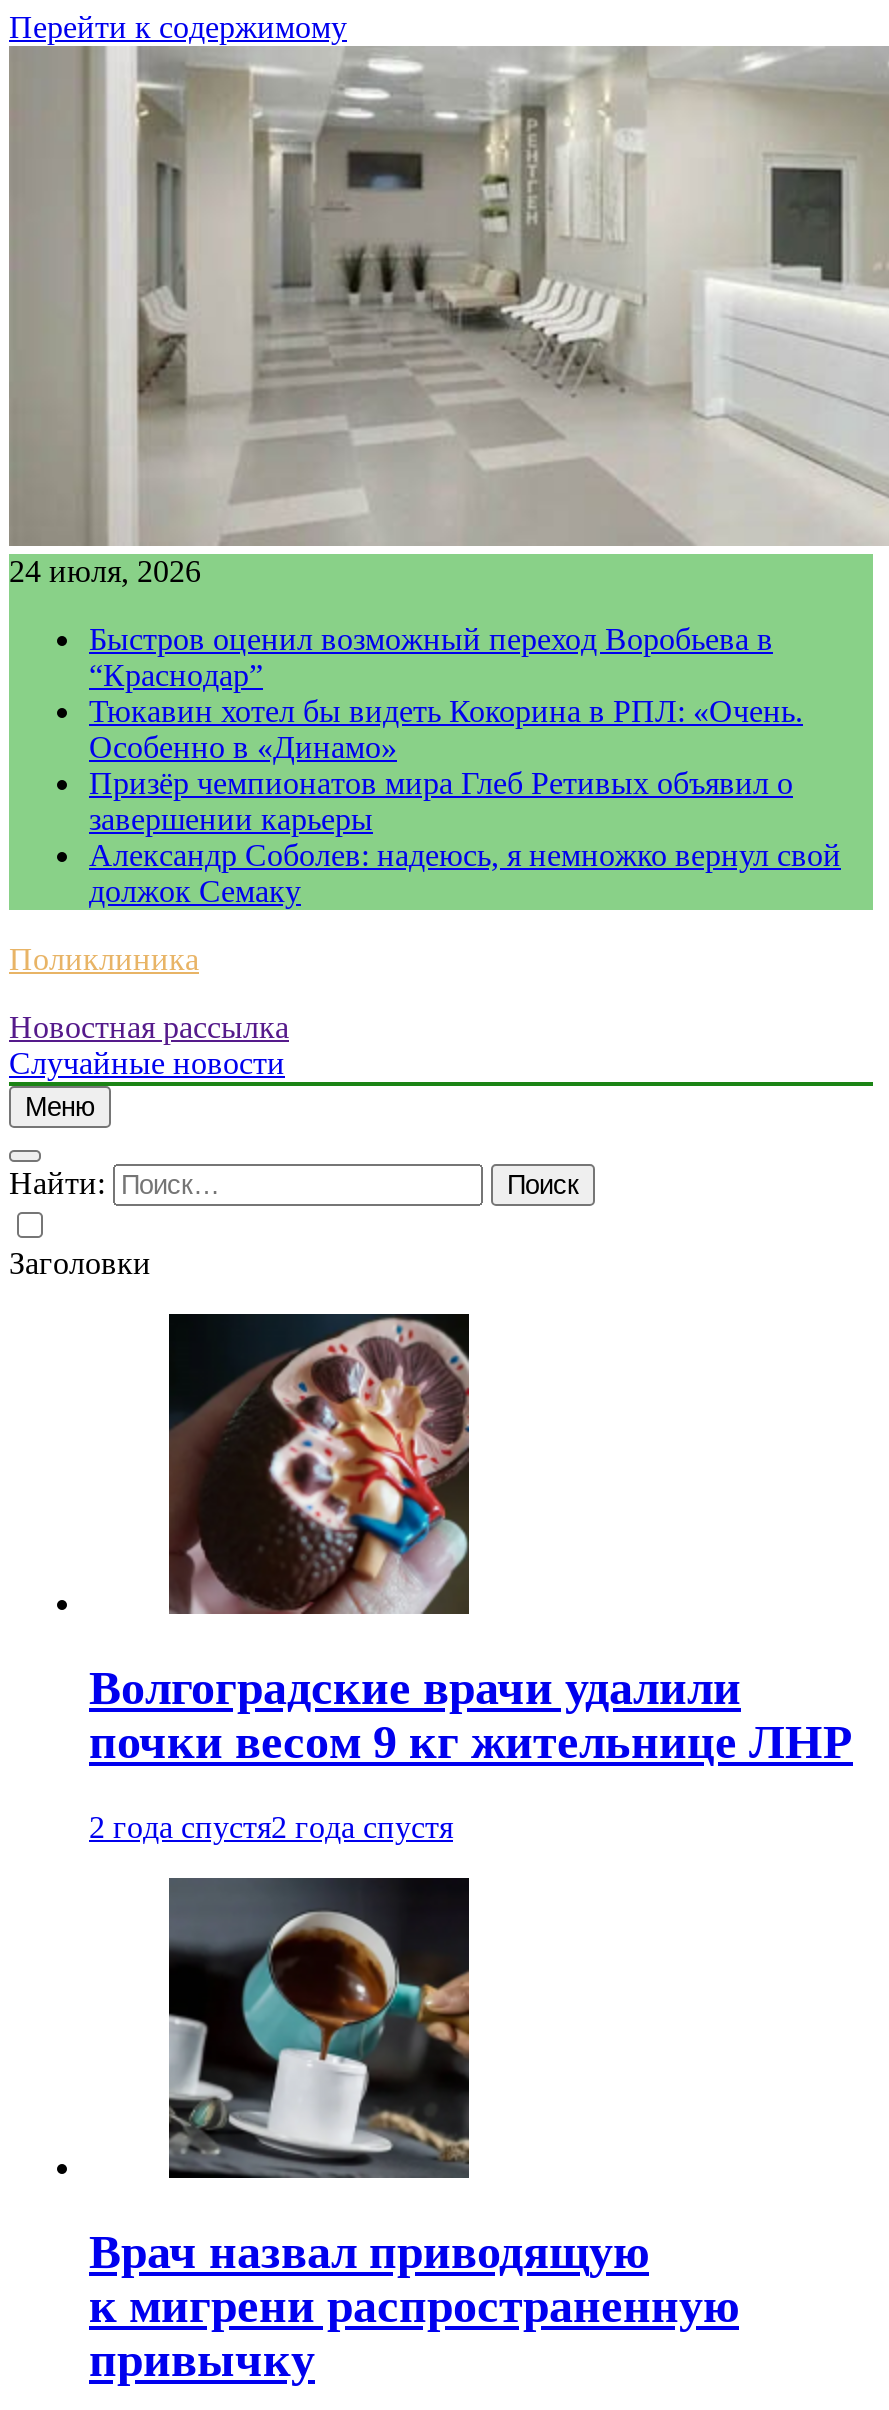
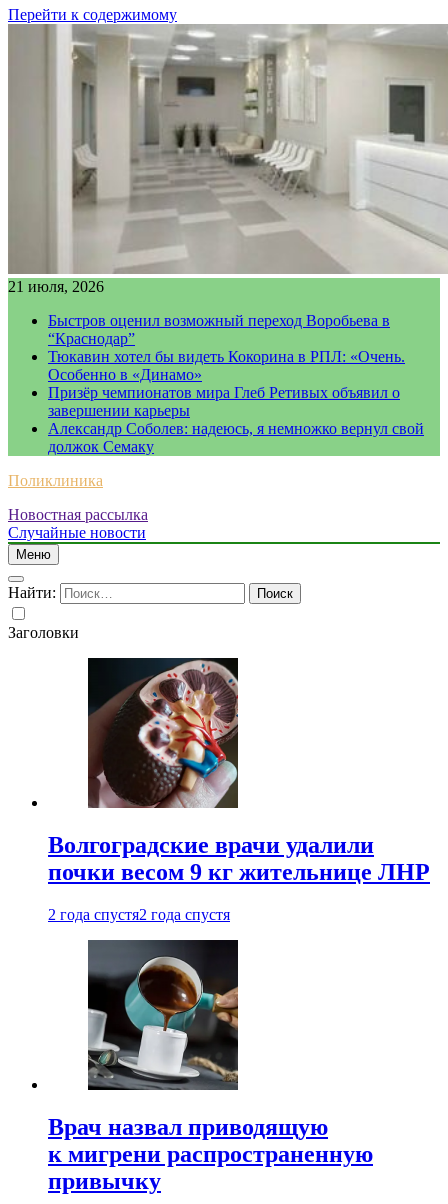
- 24 июля, 2026
+ 21 июля, 2026
